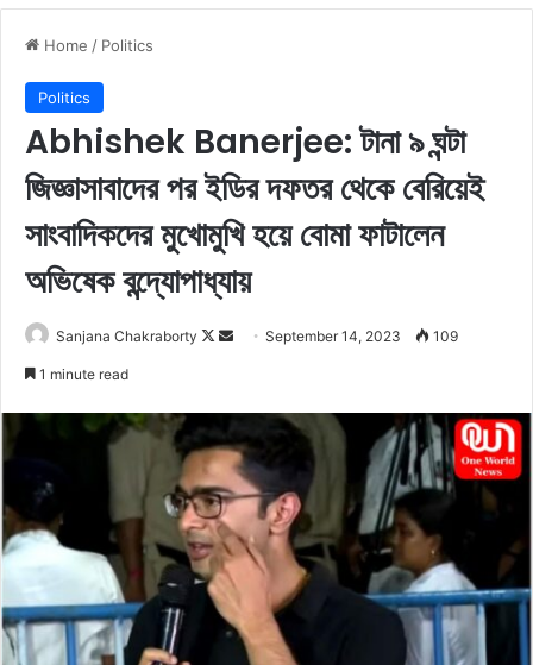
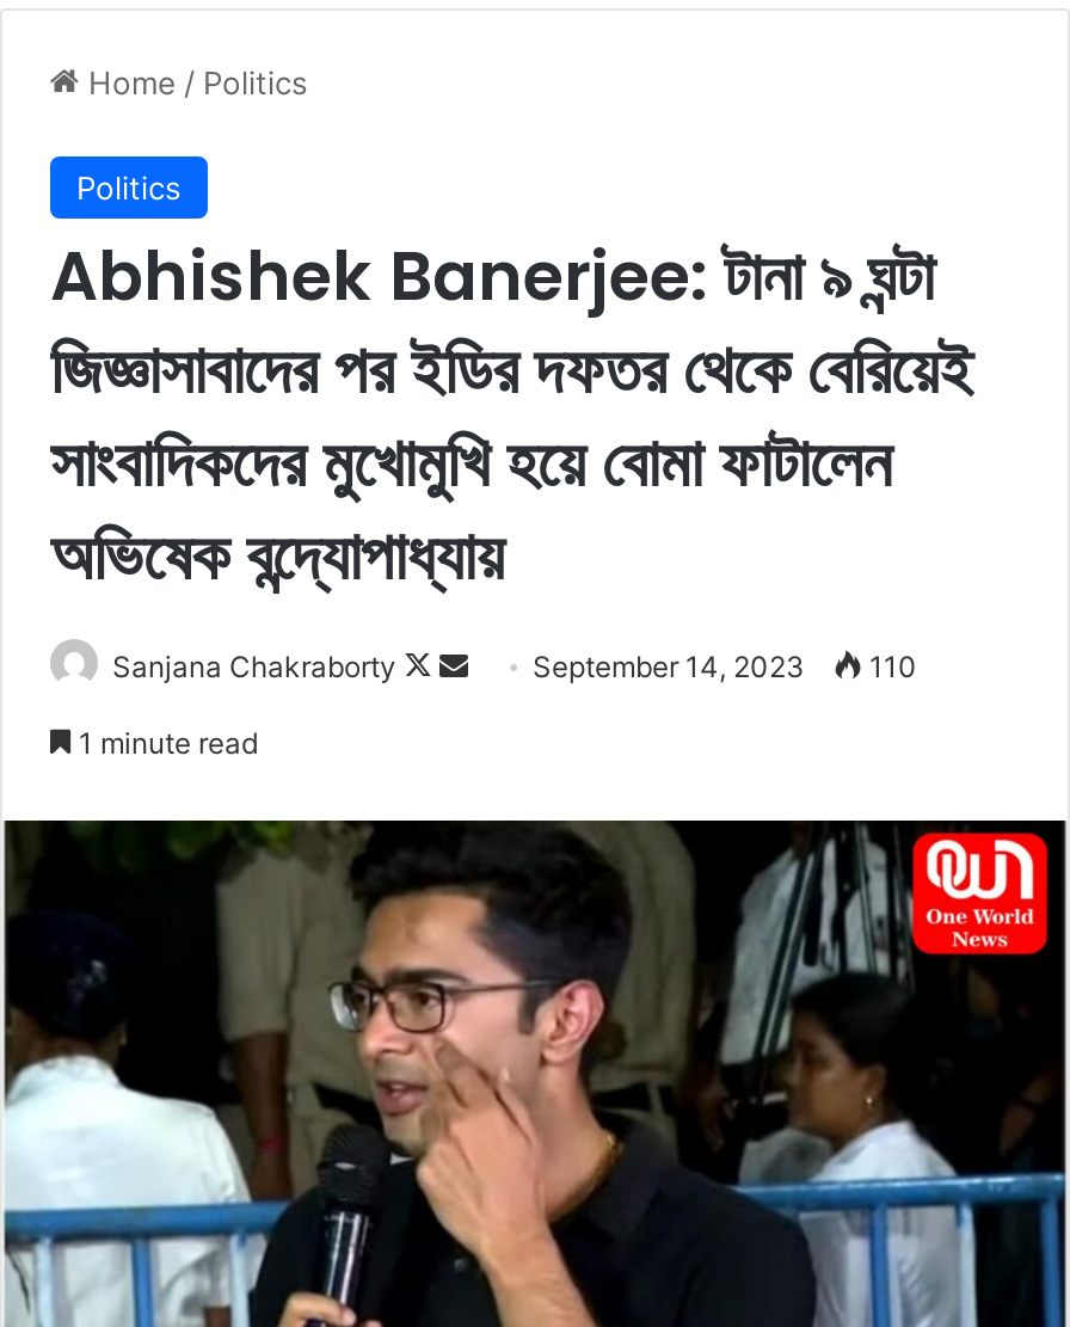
- 109
+ 110
